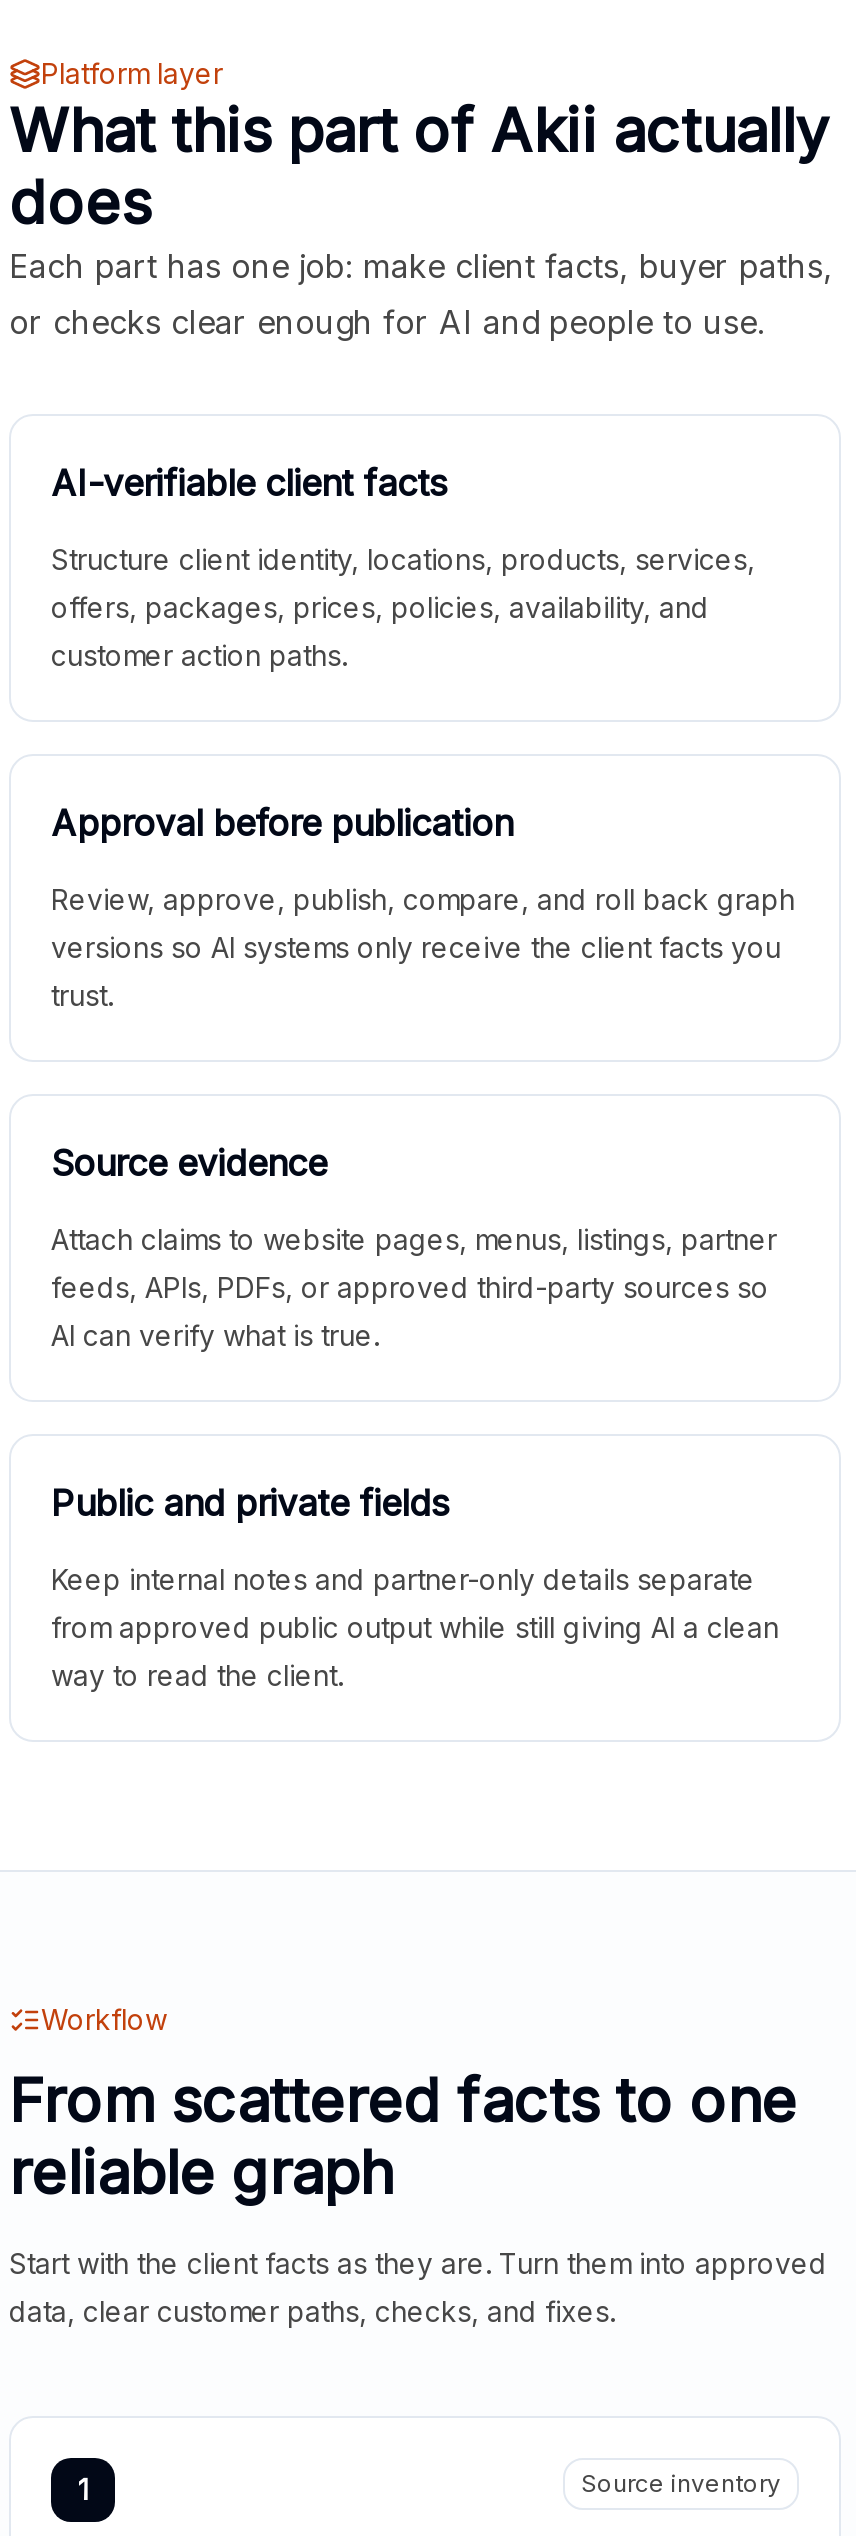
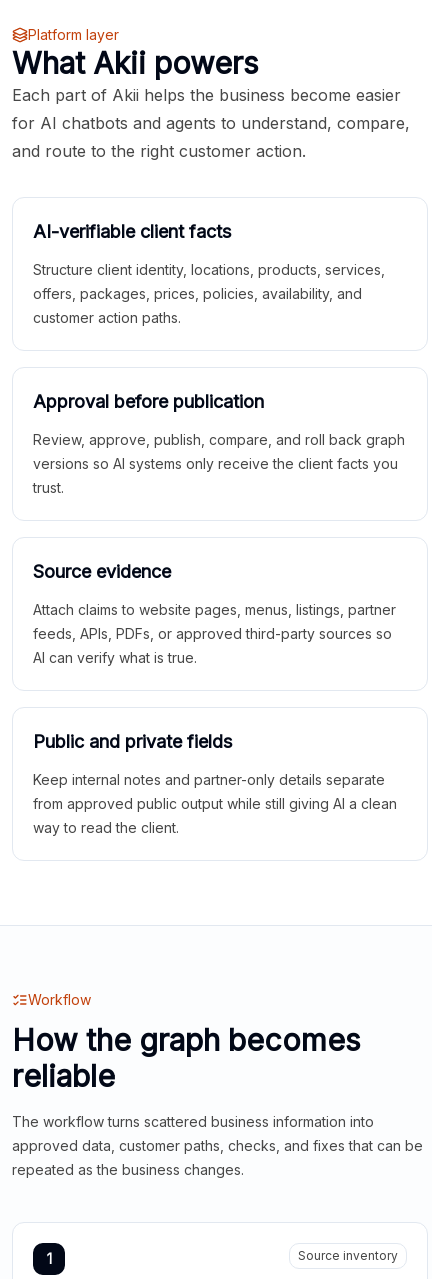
- What this part of Akii actually
- does
- Each part has one job: make client facts, buyer paths,
- or checks clear enough for AI and people to use.
+ What Akii powers
+ Each part of Akii helps the business become easier
+ for AI chatbots and agents to understand, compare,
+ and route to the right customer action.

- From scattered facts to one
- reliable graph
+ How the graph becomes
+ reliable

- Start with the client facts as they are. Turn them into approved
- data, clear customer paths, checks, and fixes.
+ The workflow turns scattered business information into
+ approved data, customer paths, checks, and fixes that can be
+ repeated as the business changes.
